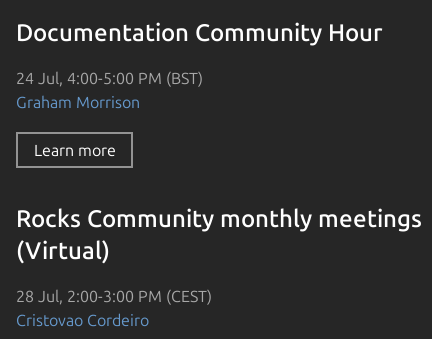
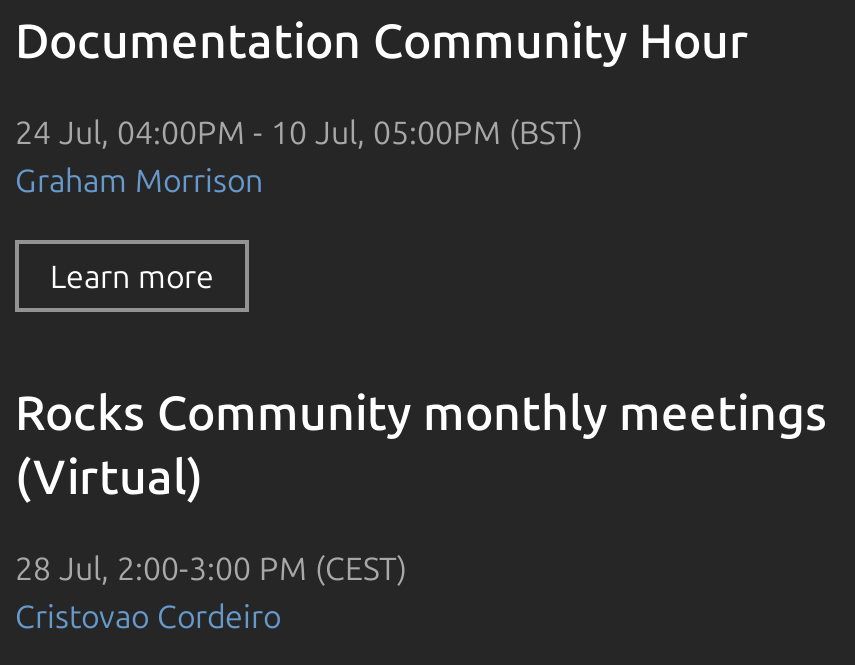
- 24 Jul, 4:00-5:00 PM (BST)
+ 24 Jul, 04:00PM - 10 Jul, 05:00PM (BST)
